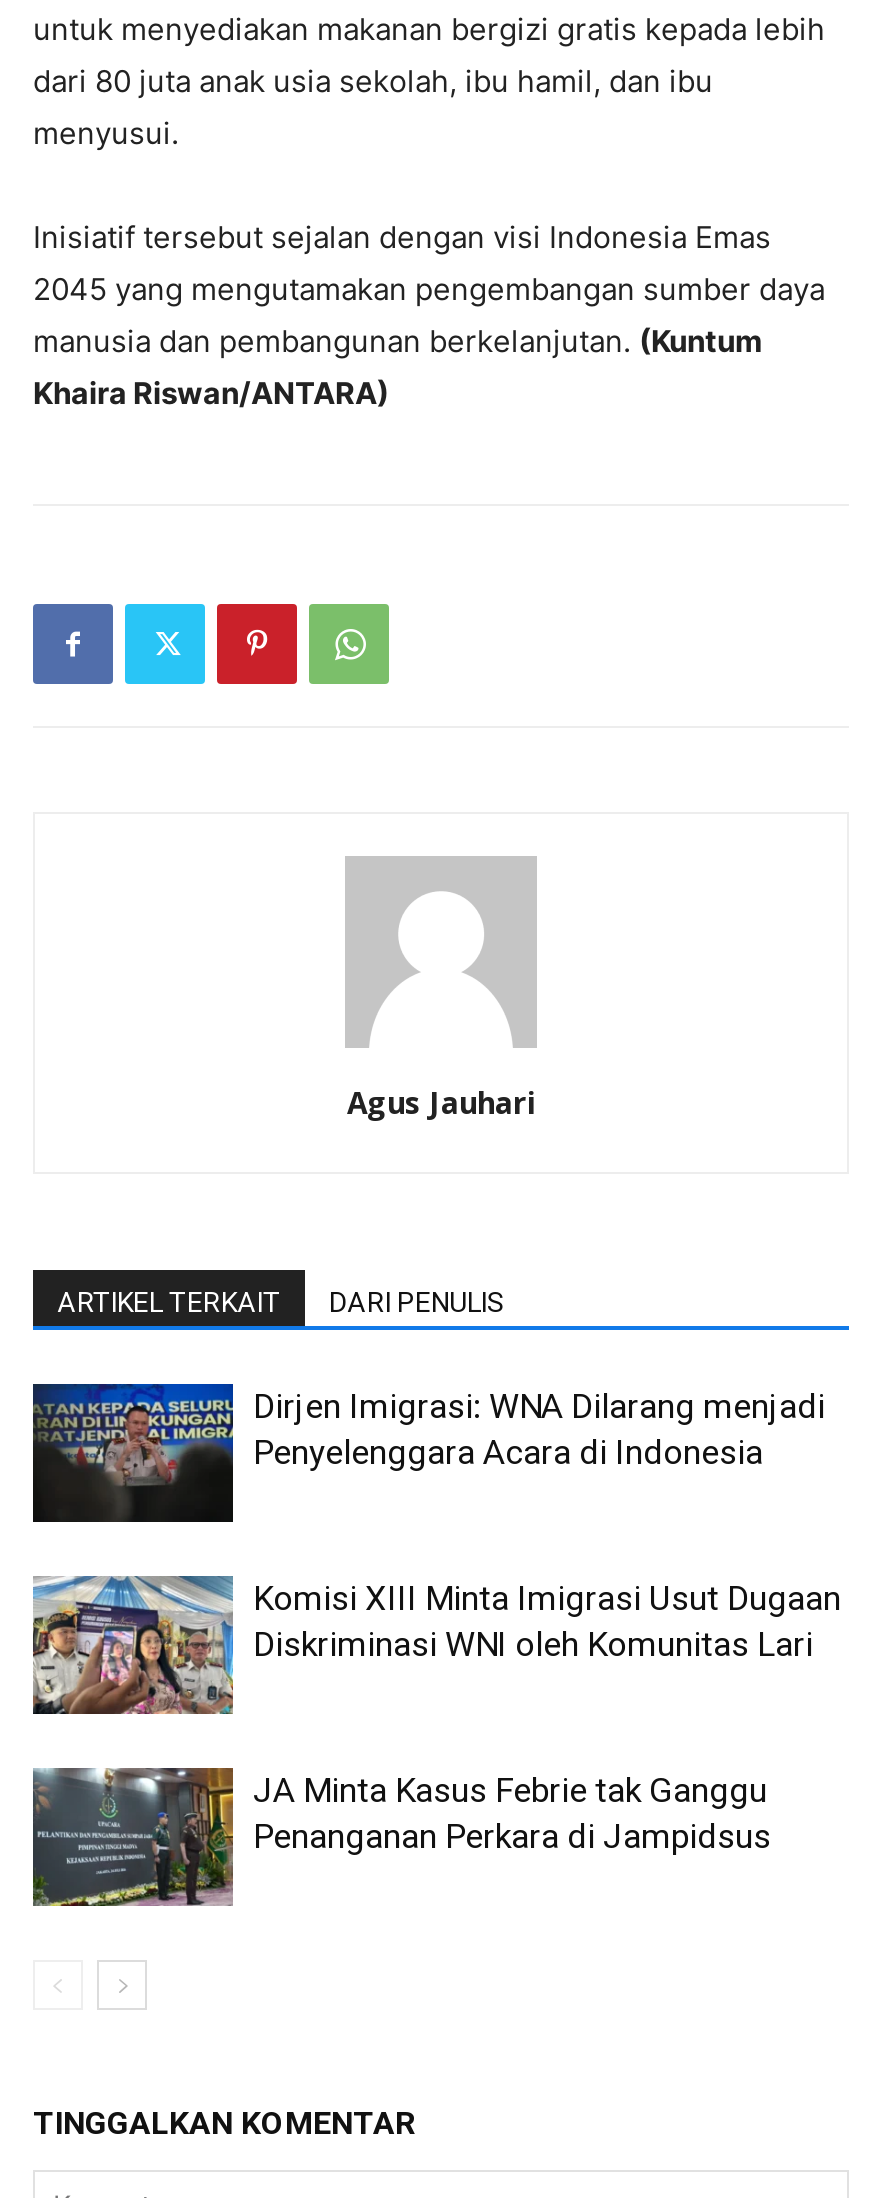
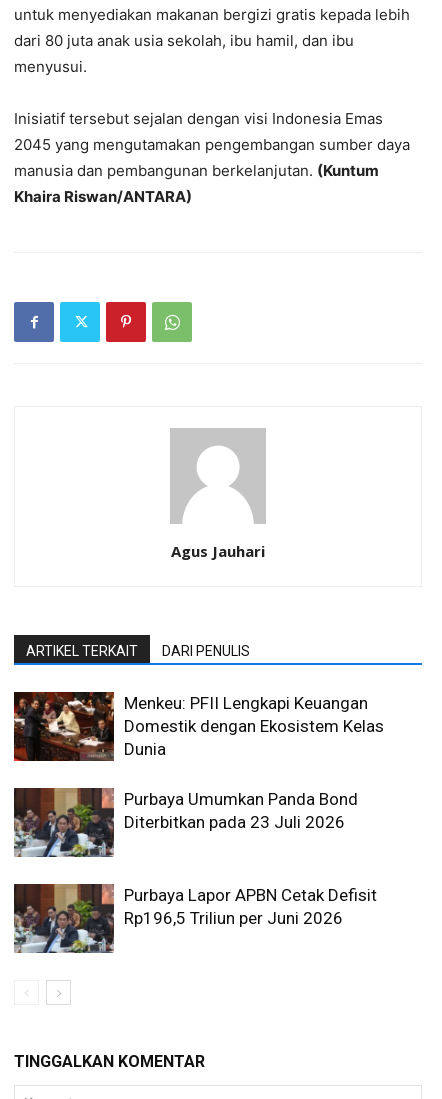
- [image]
- Dirjen Imigrasi: WNA Dilarang menjadi
- Penyelenggara Acara di Indonesia
+ [image]
+ Menkeu: PFII Lengkapi Keuangan
+ Domestik dengan Ekosistem Kelas
+ Dunia

- [image]
- Komisi XIII Minta Imigrasi Usut Dugaan
- Diskriminasi WNI oleh Komunitas Lari
+ [image]
+ Purbaya Umumkan Panda Bond
+ Diterbitkan pada 23 Juli 2026

- [image]
- JA Minta Kasus Febrie tak Ganggu
- Penanganan Perkara di Jampidsus
+ [image]
+ Purbaya Lapor APBN Cetak Defisit
+ Rp196,5 Triliun per Juni 2026
